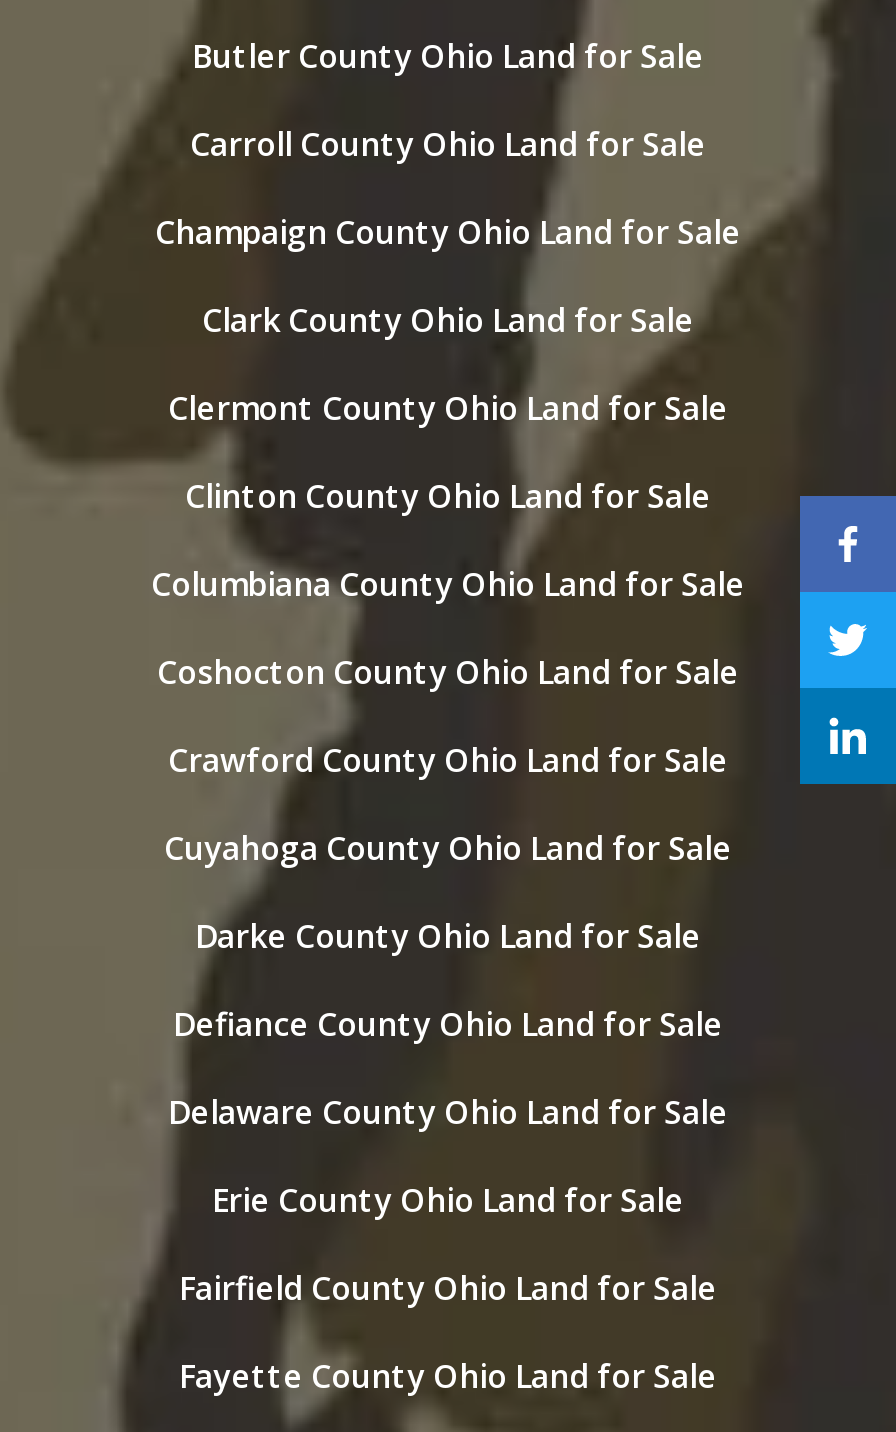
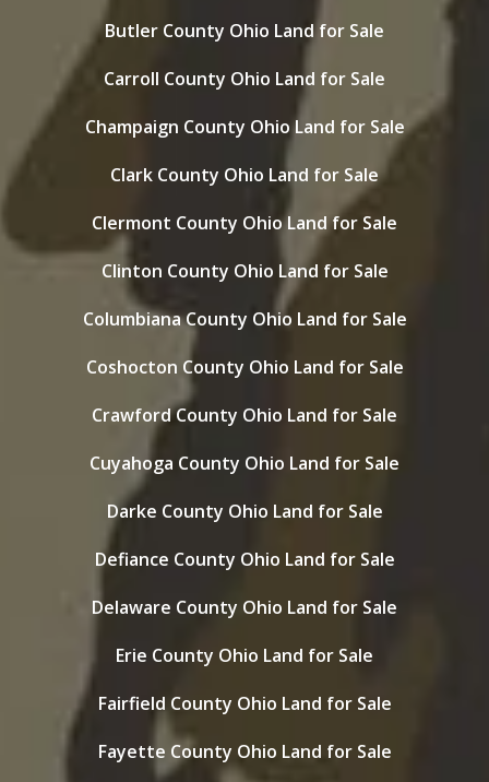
- [image]
